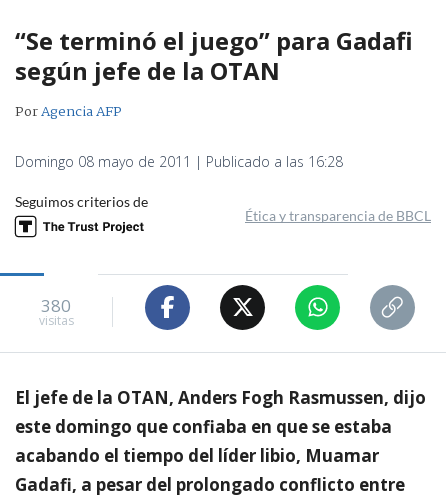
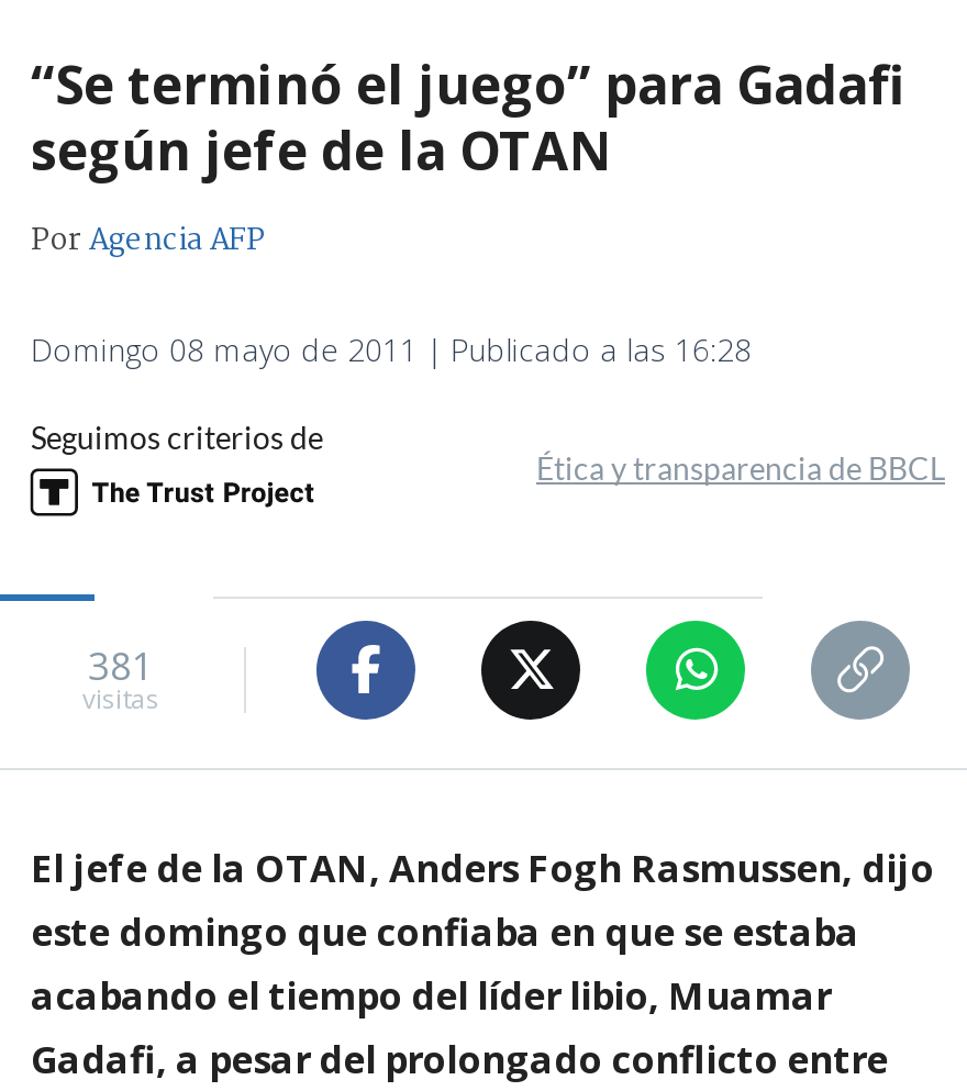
- 380
+ 381
